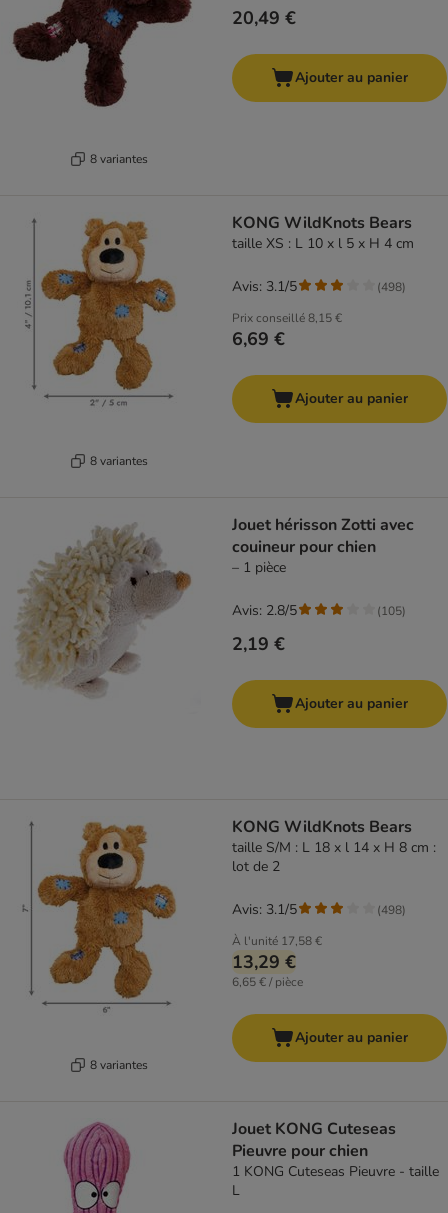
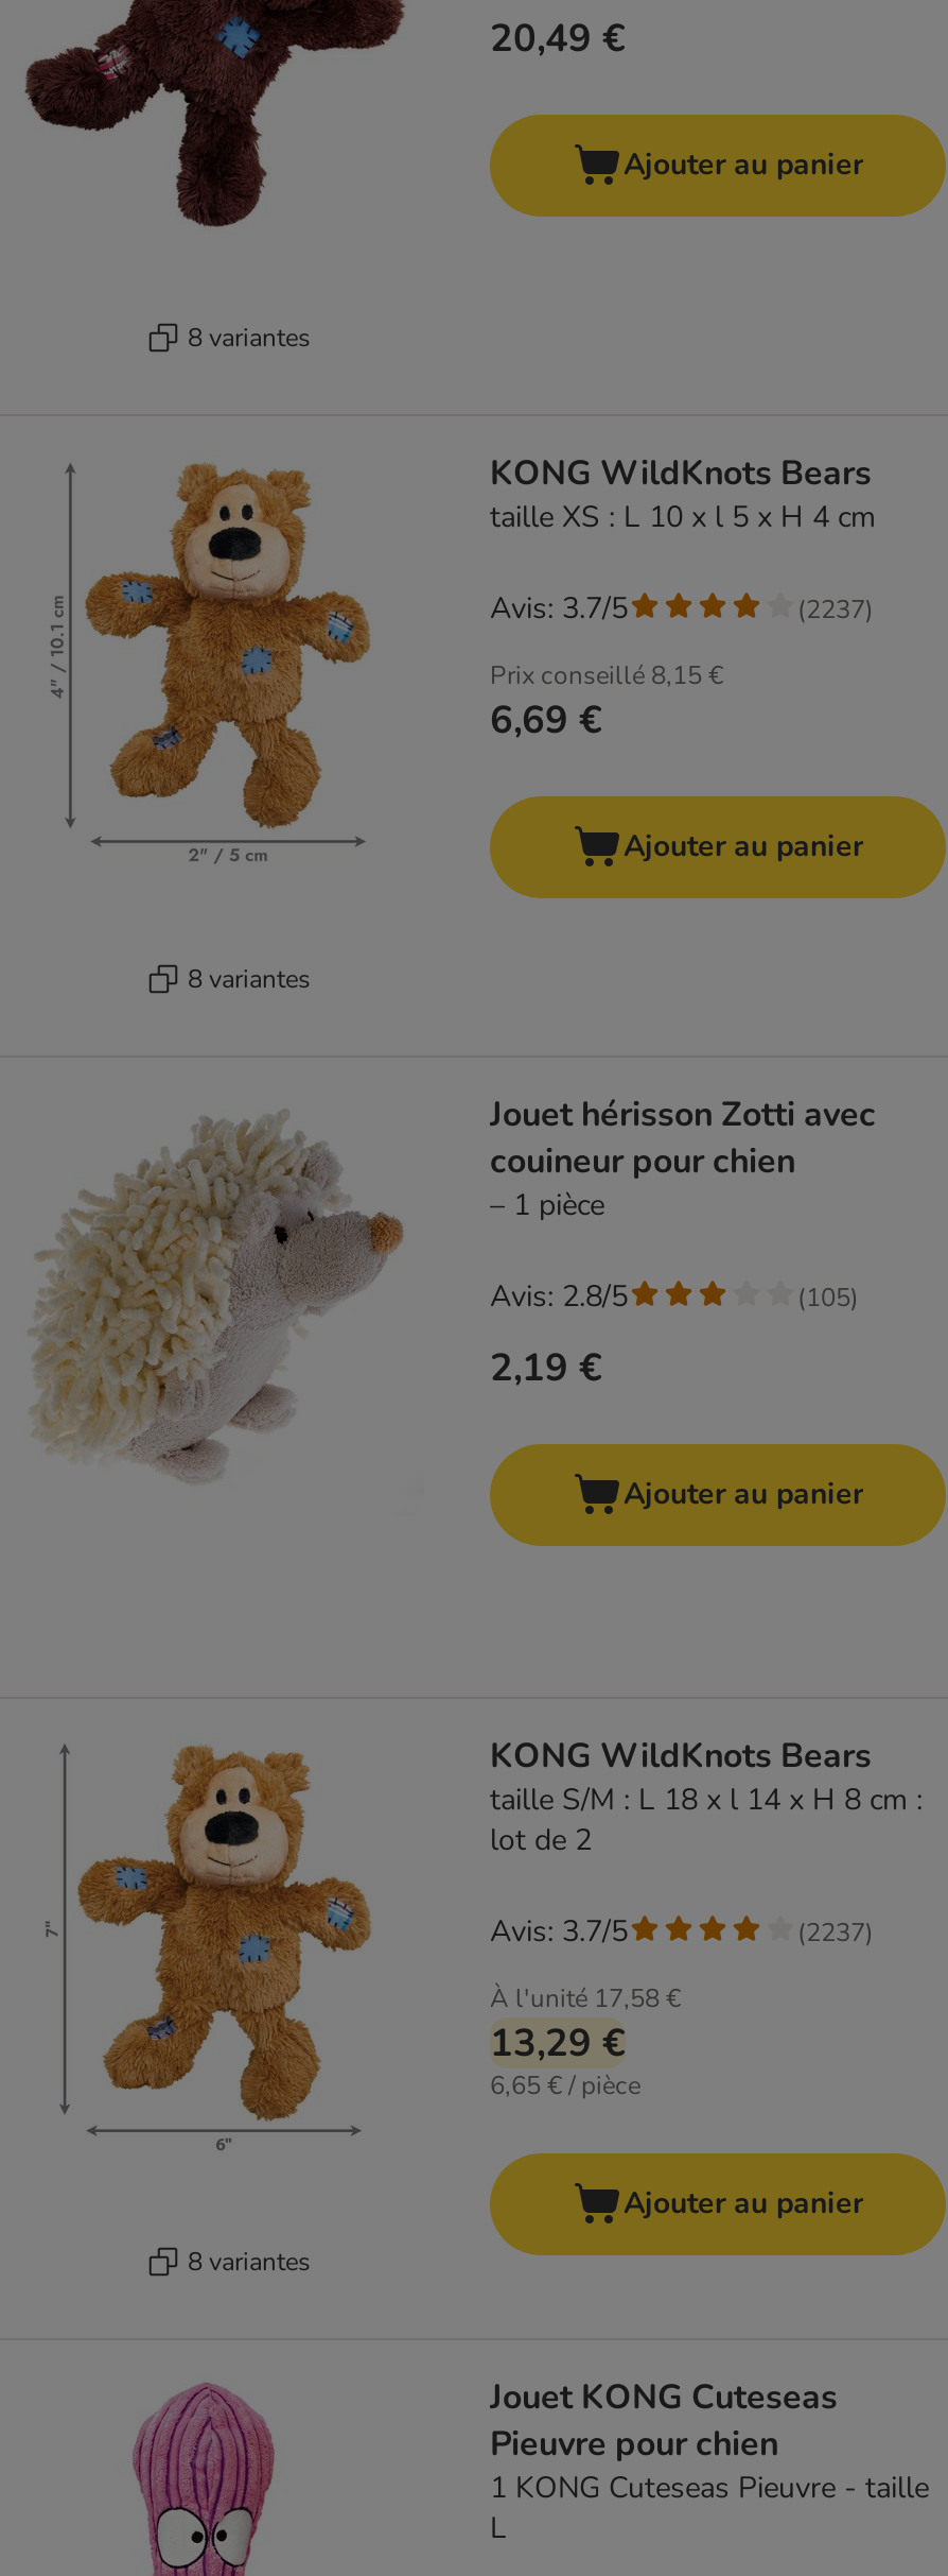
- Avis: 3.1/5
+ Avis: 3.7/5

- (498)
+ (2237)

- Avis: 3.1/5
+ Avis: 3.7/5

- (498)
+ (2237)
